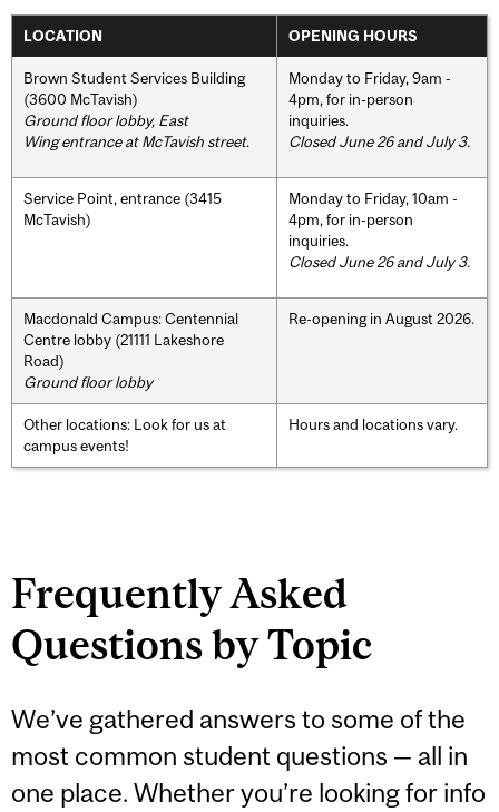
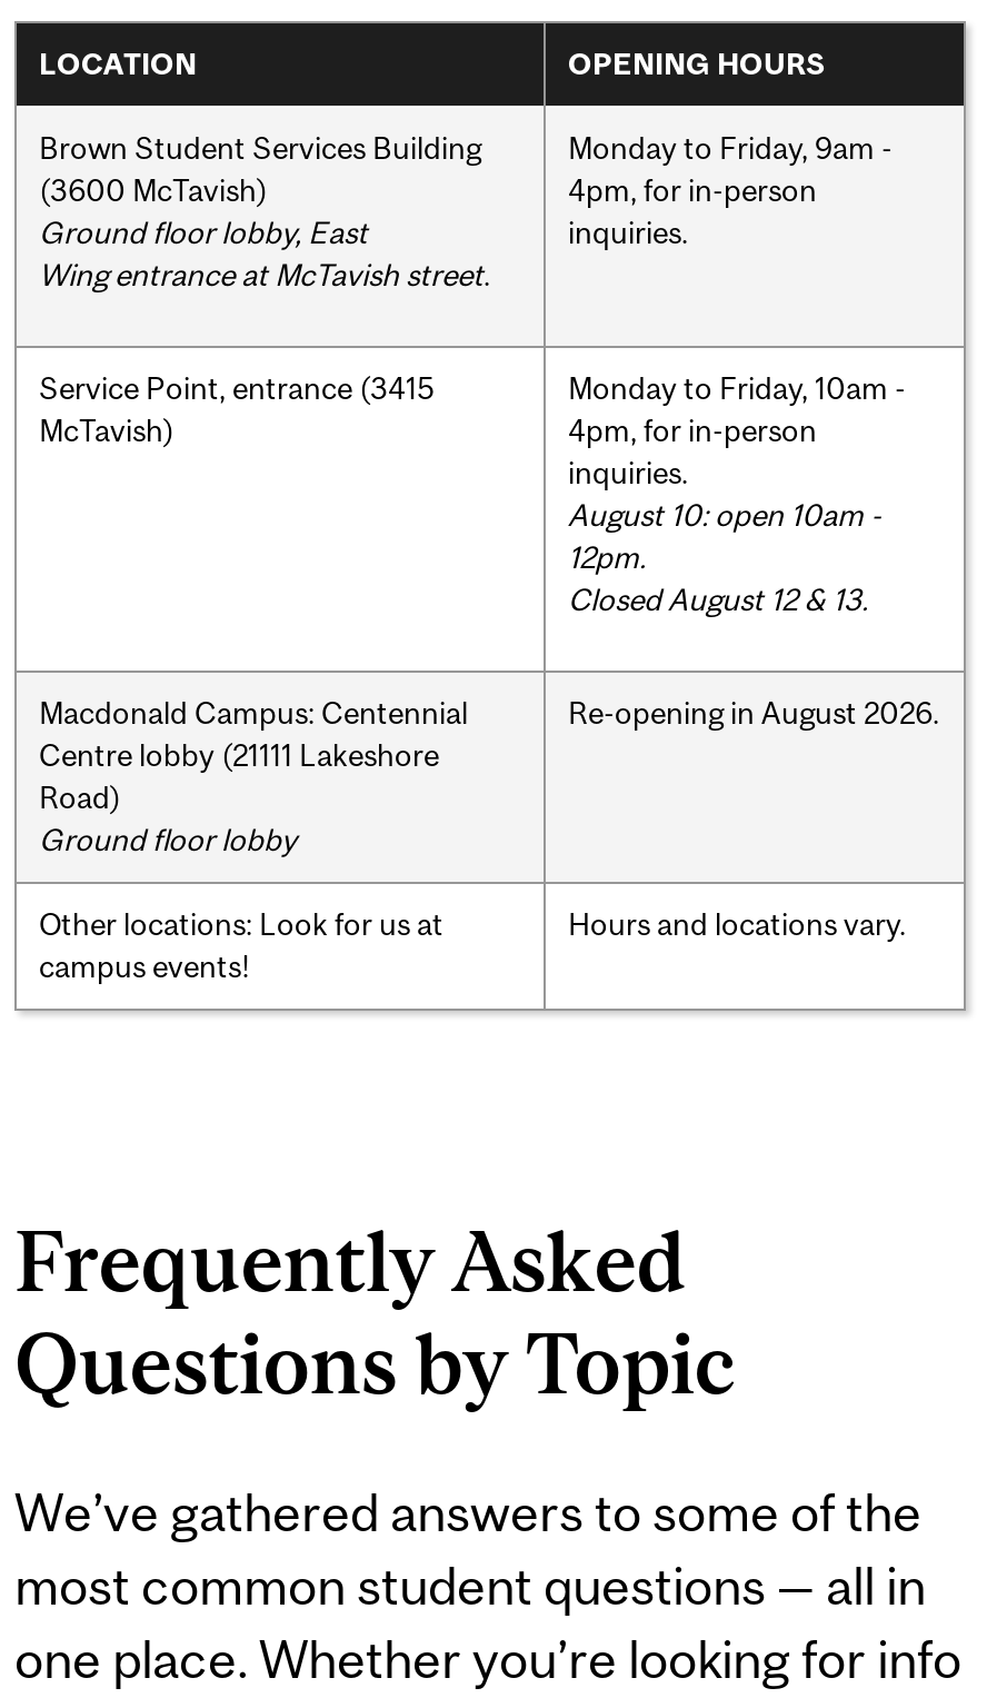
- Closed June 26 and July 3.

- Closed June 26 and July 3.
+ August 10: open 10am -
+ 12pm.
+ Closed August 12 & 13.
